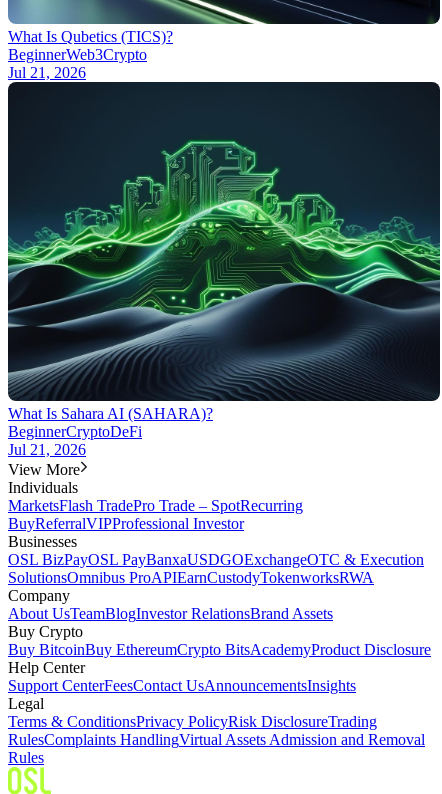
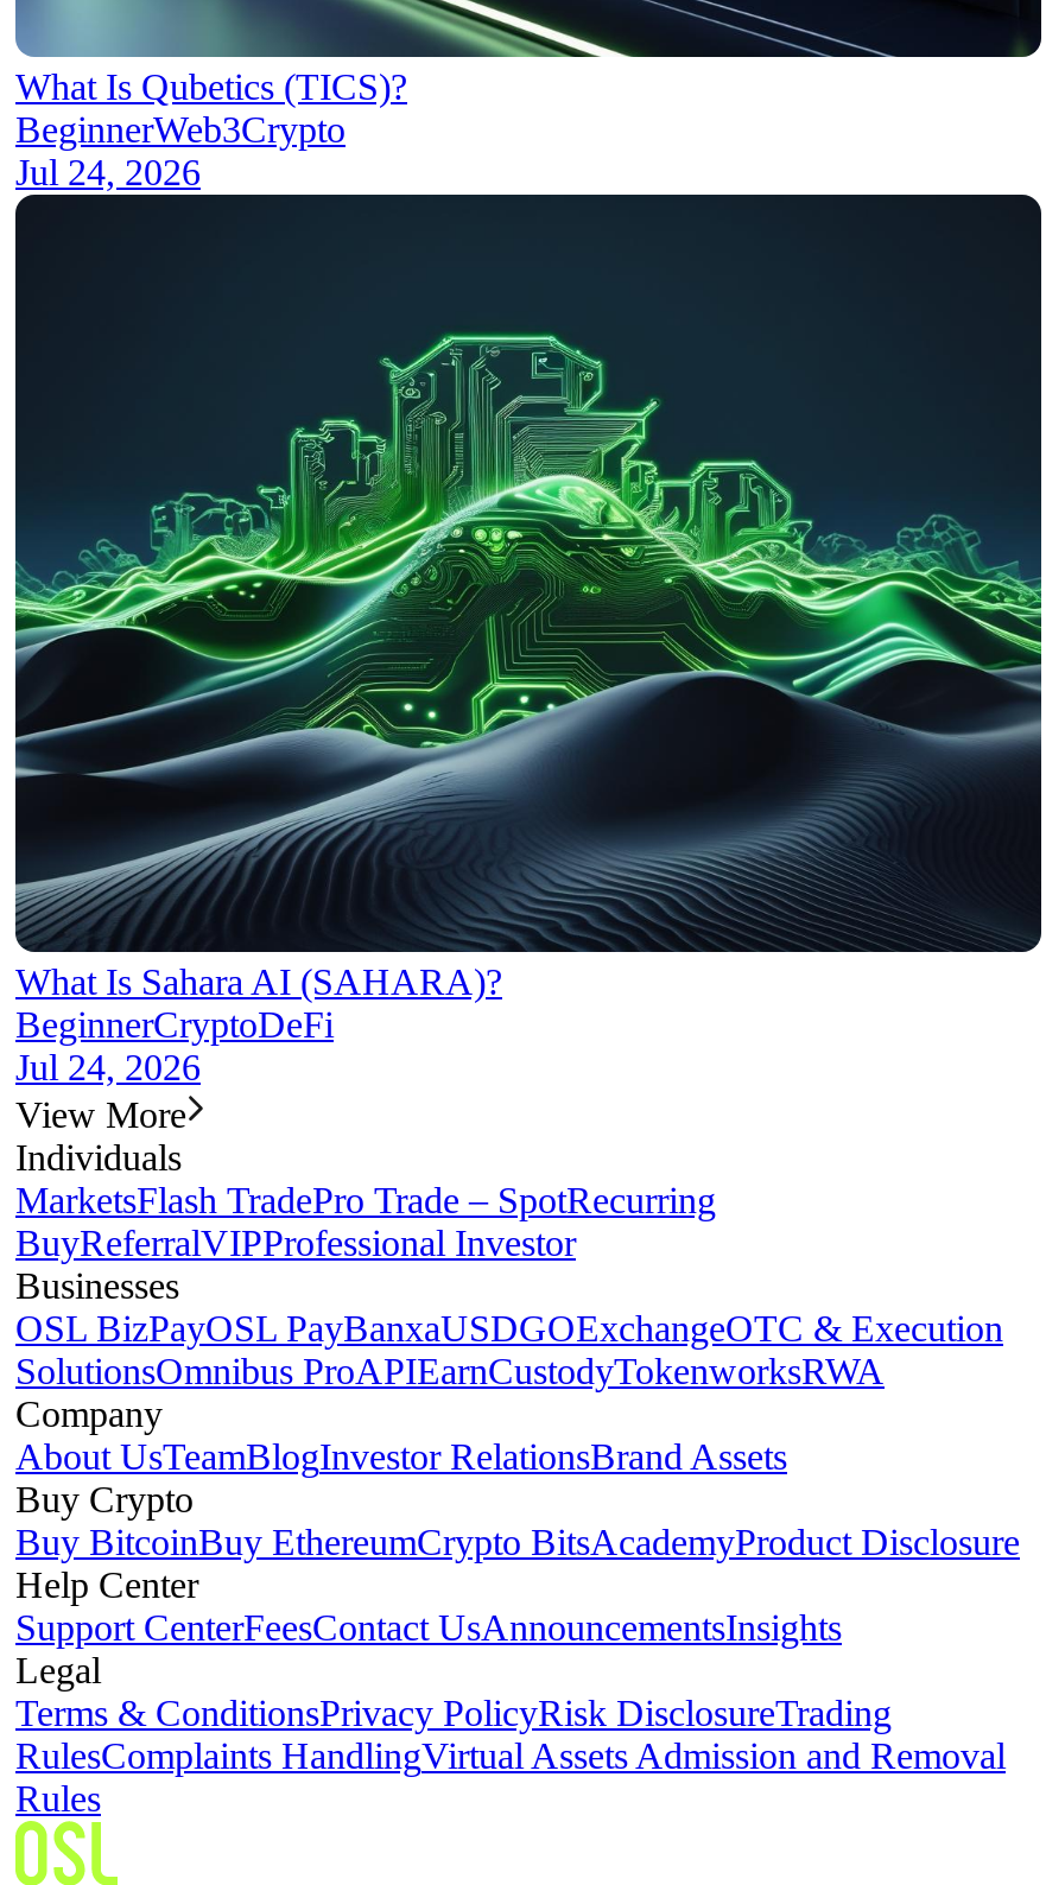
- Jul 21, 2026
+ Jul 24, 2026

- Jul 21, 2026
+ Jul 24, 2026
